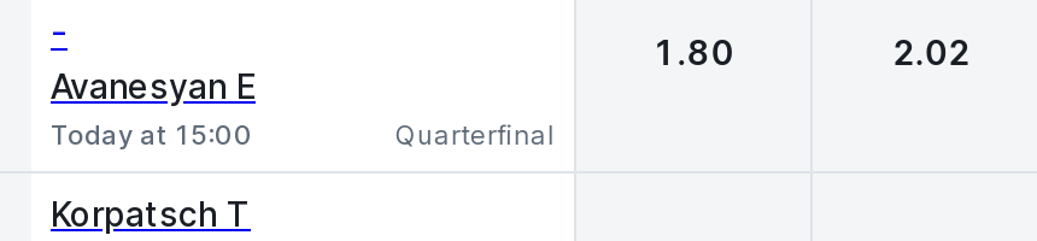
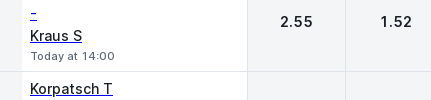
- 1.80
- 2.02
+ 2.55
+ 1.52

- Avanesyan E
- Today at 15:00
- Quarterfinal
+ Kraus S
+ Today at 14:00
